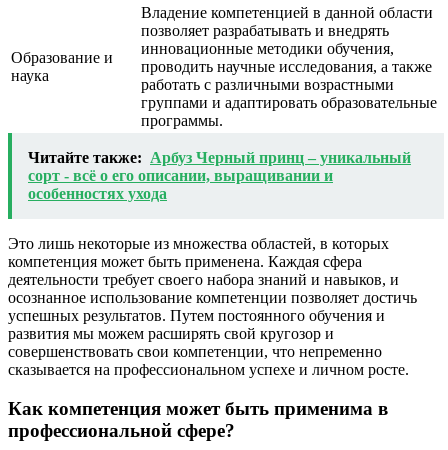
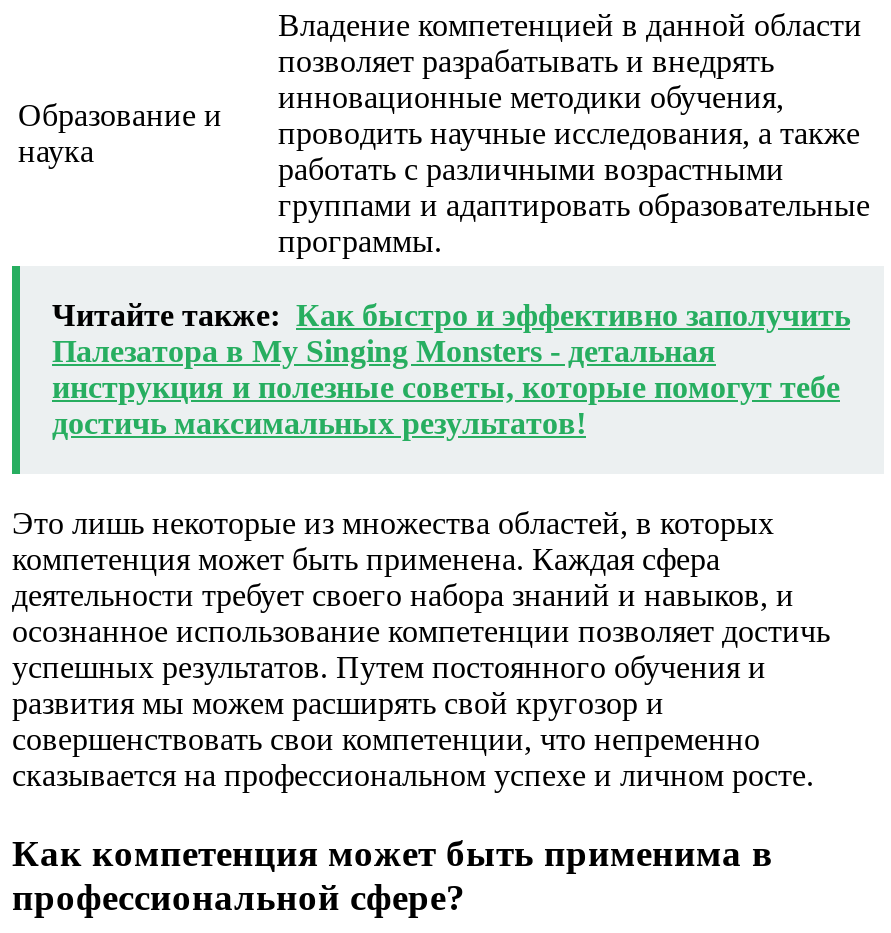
- Читайте также: Арбуз Черный принц – уникальный
- сорт - всё о его описании, выращивании и
- особенностях ухода
+ Читайте также: Как быстро и эффективно заполучить
+ Палезатора в My Singing Monsters - детальная
+ инструкция и полезные советы, которые помогут тебе
+ достичь максимальных результатов!
